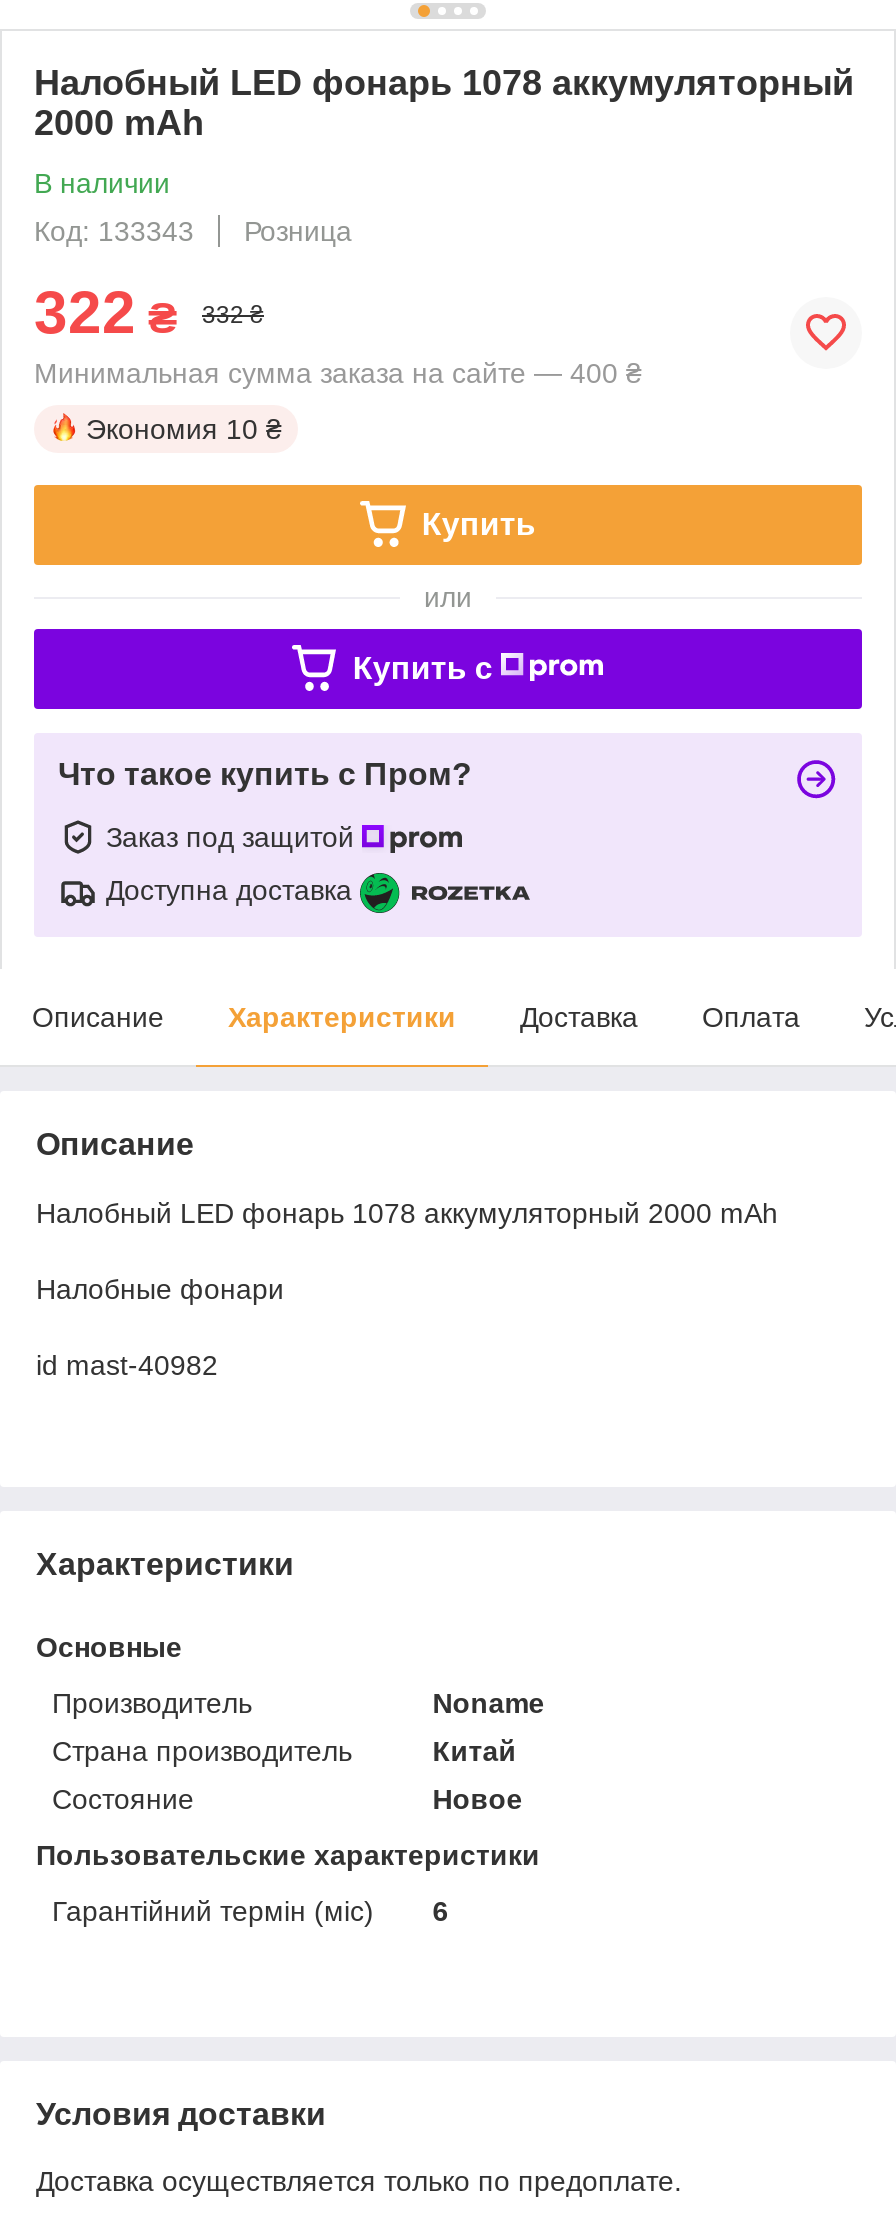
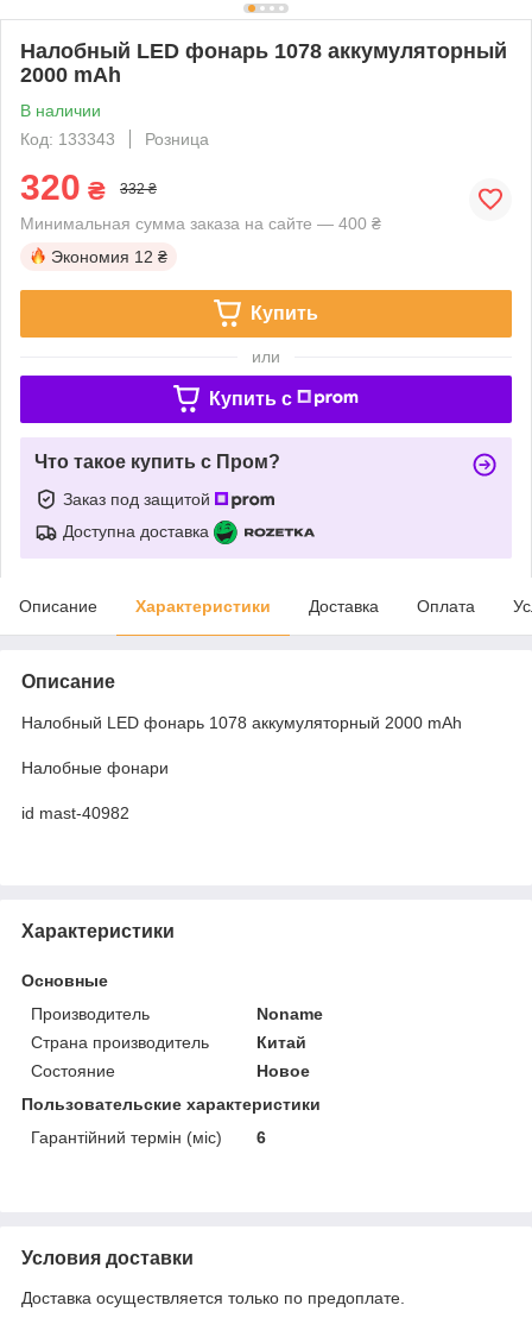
- 322 ₴ 332 ₴
+ 320 ₴ 332 ₴

- Экономия 10 ₴
+ Экономия 12 ₴
